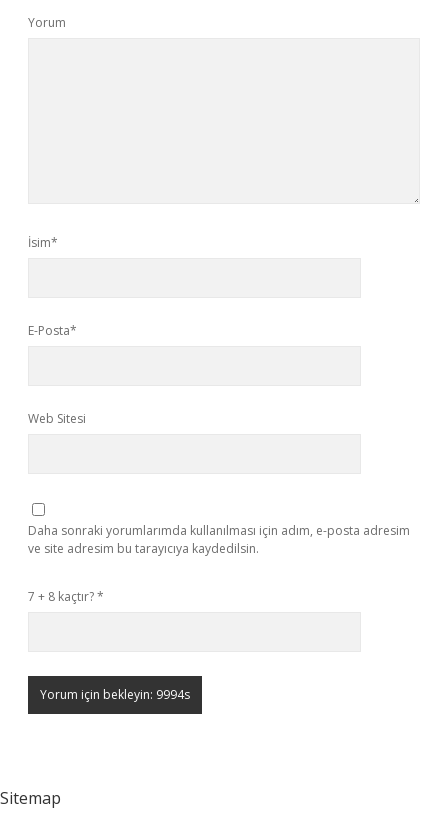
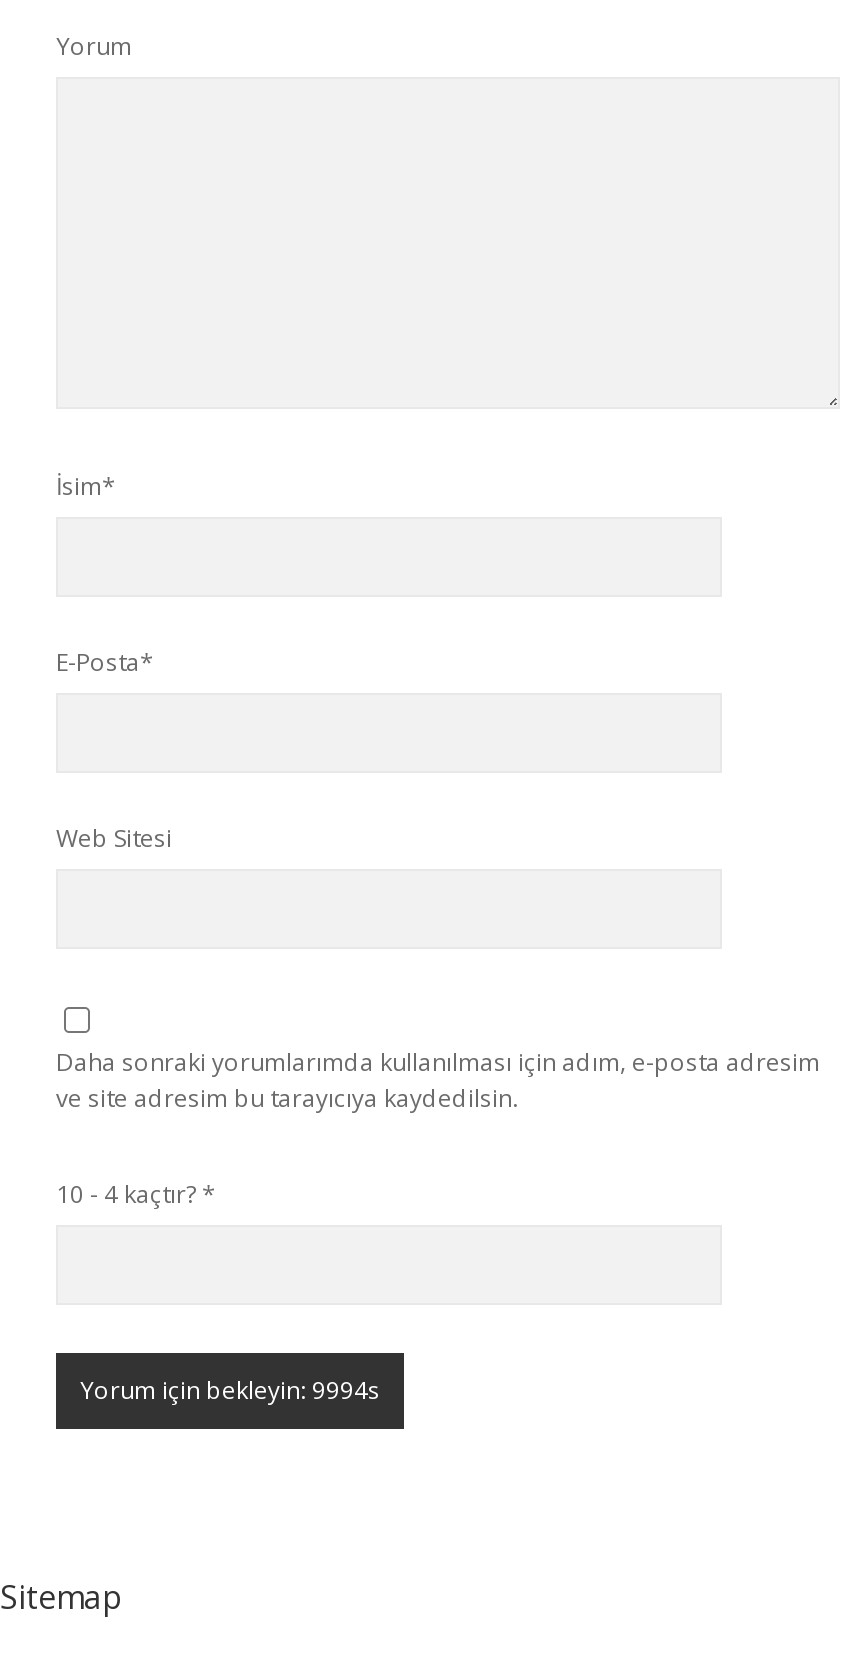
- 7 + 8 kaçtır? *
+ 10 - 4 kaçtır? *
